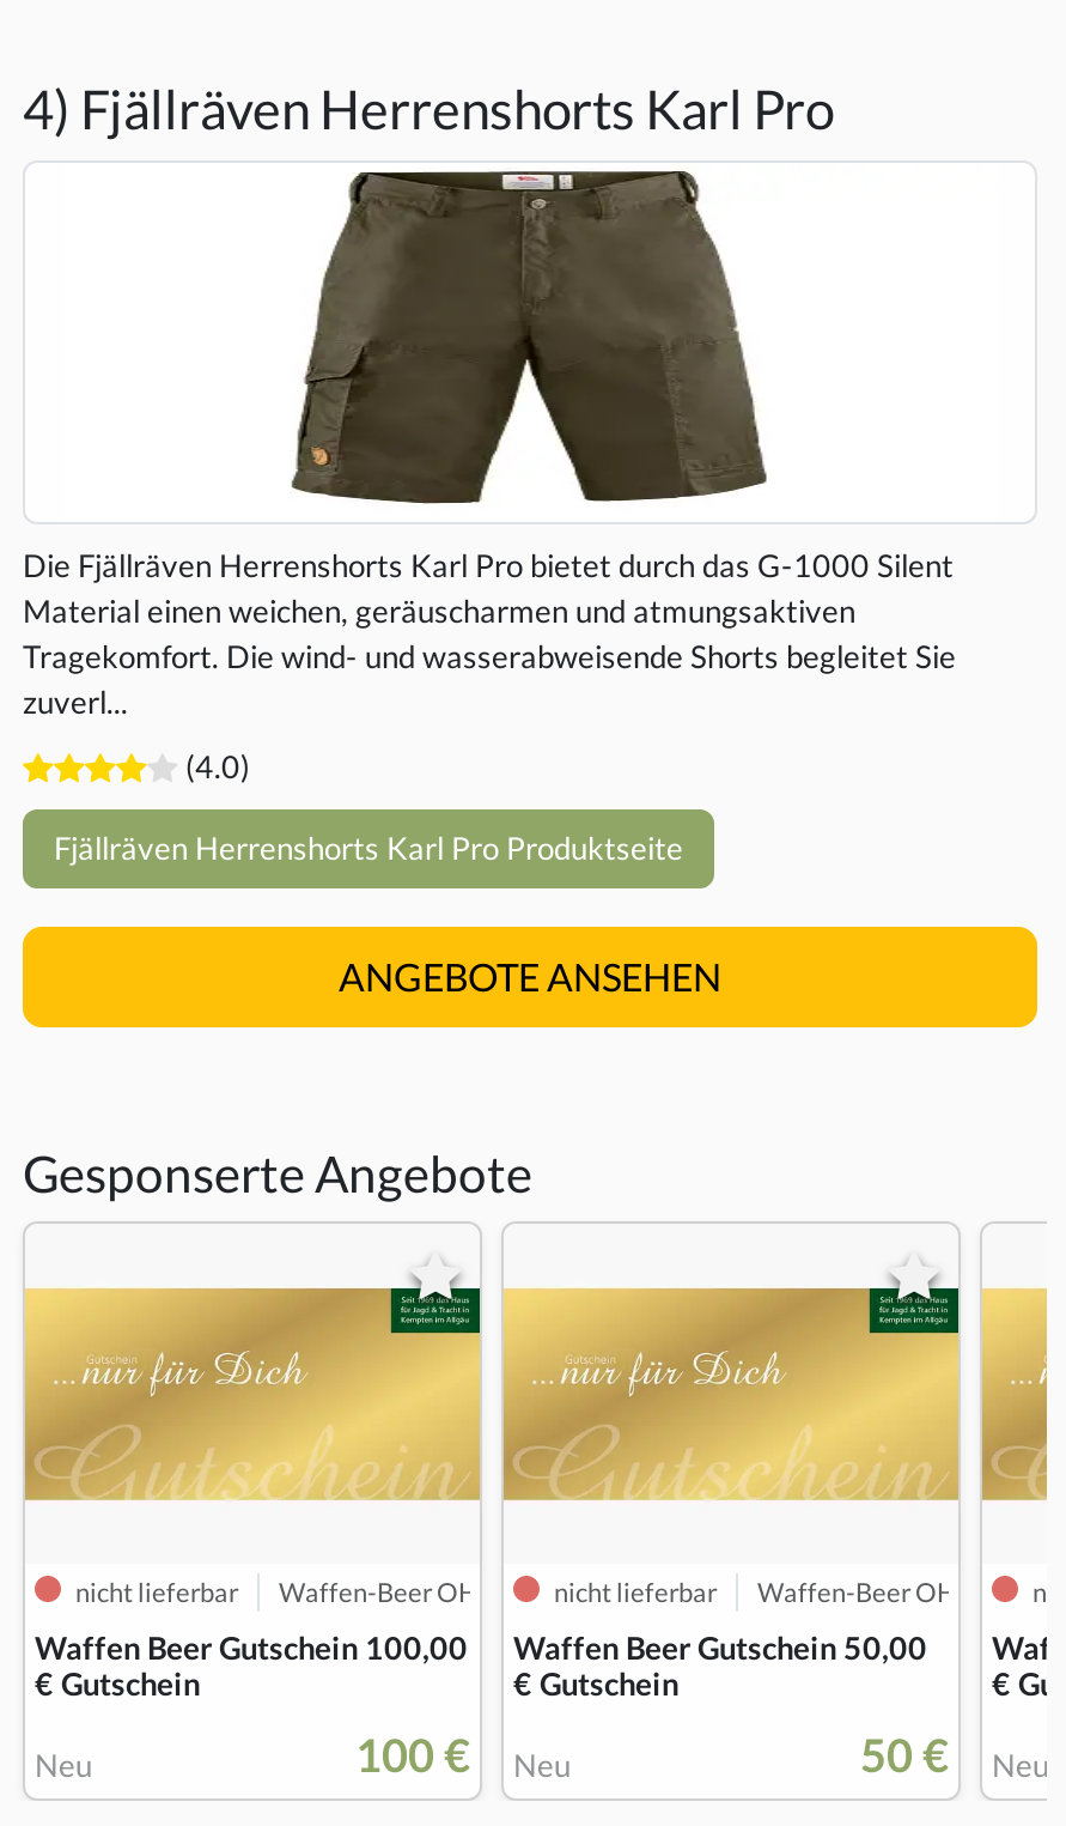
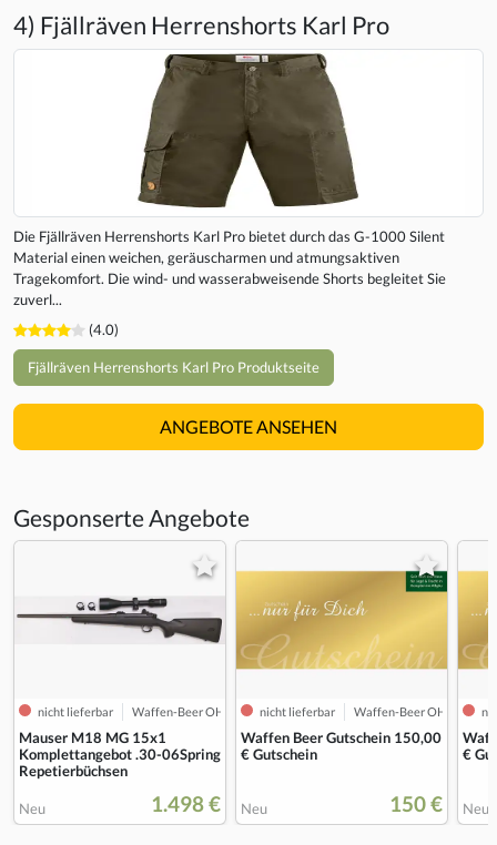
- [image]
+ [image]

- Waffen Beer Gutschein 100,00
- € Gutschein
+ Mauser M18 MG 15x1
+ Komplettangebot .30-06Spring
+ Repetierbüchsen

- Waffen Beer Gutschein 50,00
+ Waffen Beer Gutschein 150,00

- 100 € Neu
+ 1.498 € Neu

- 50 € Neu
+ 150 € Neu
